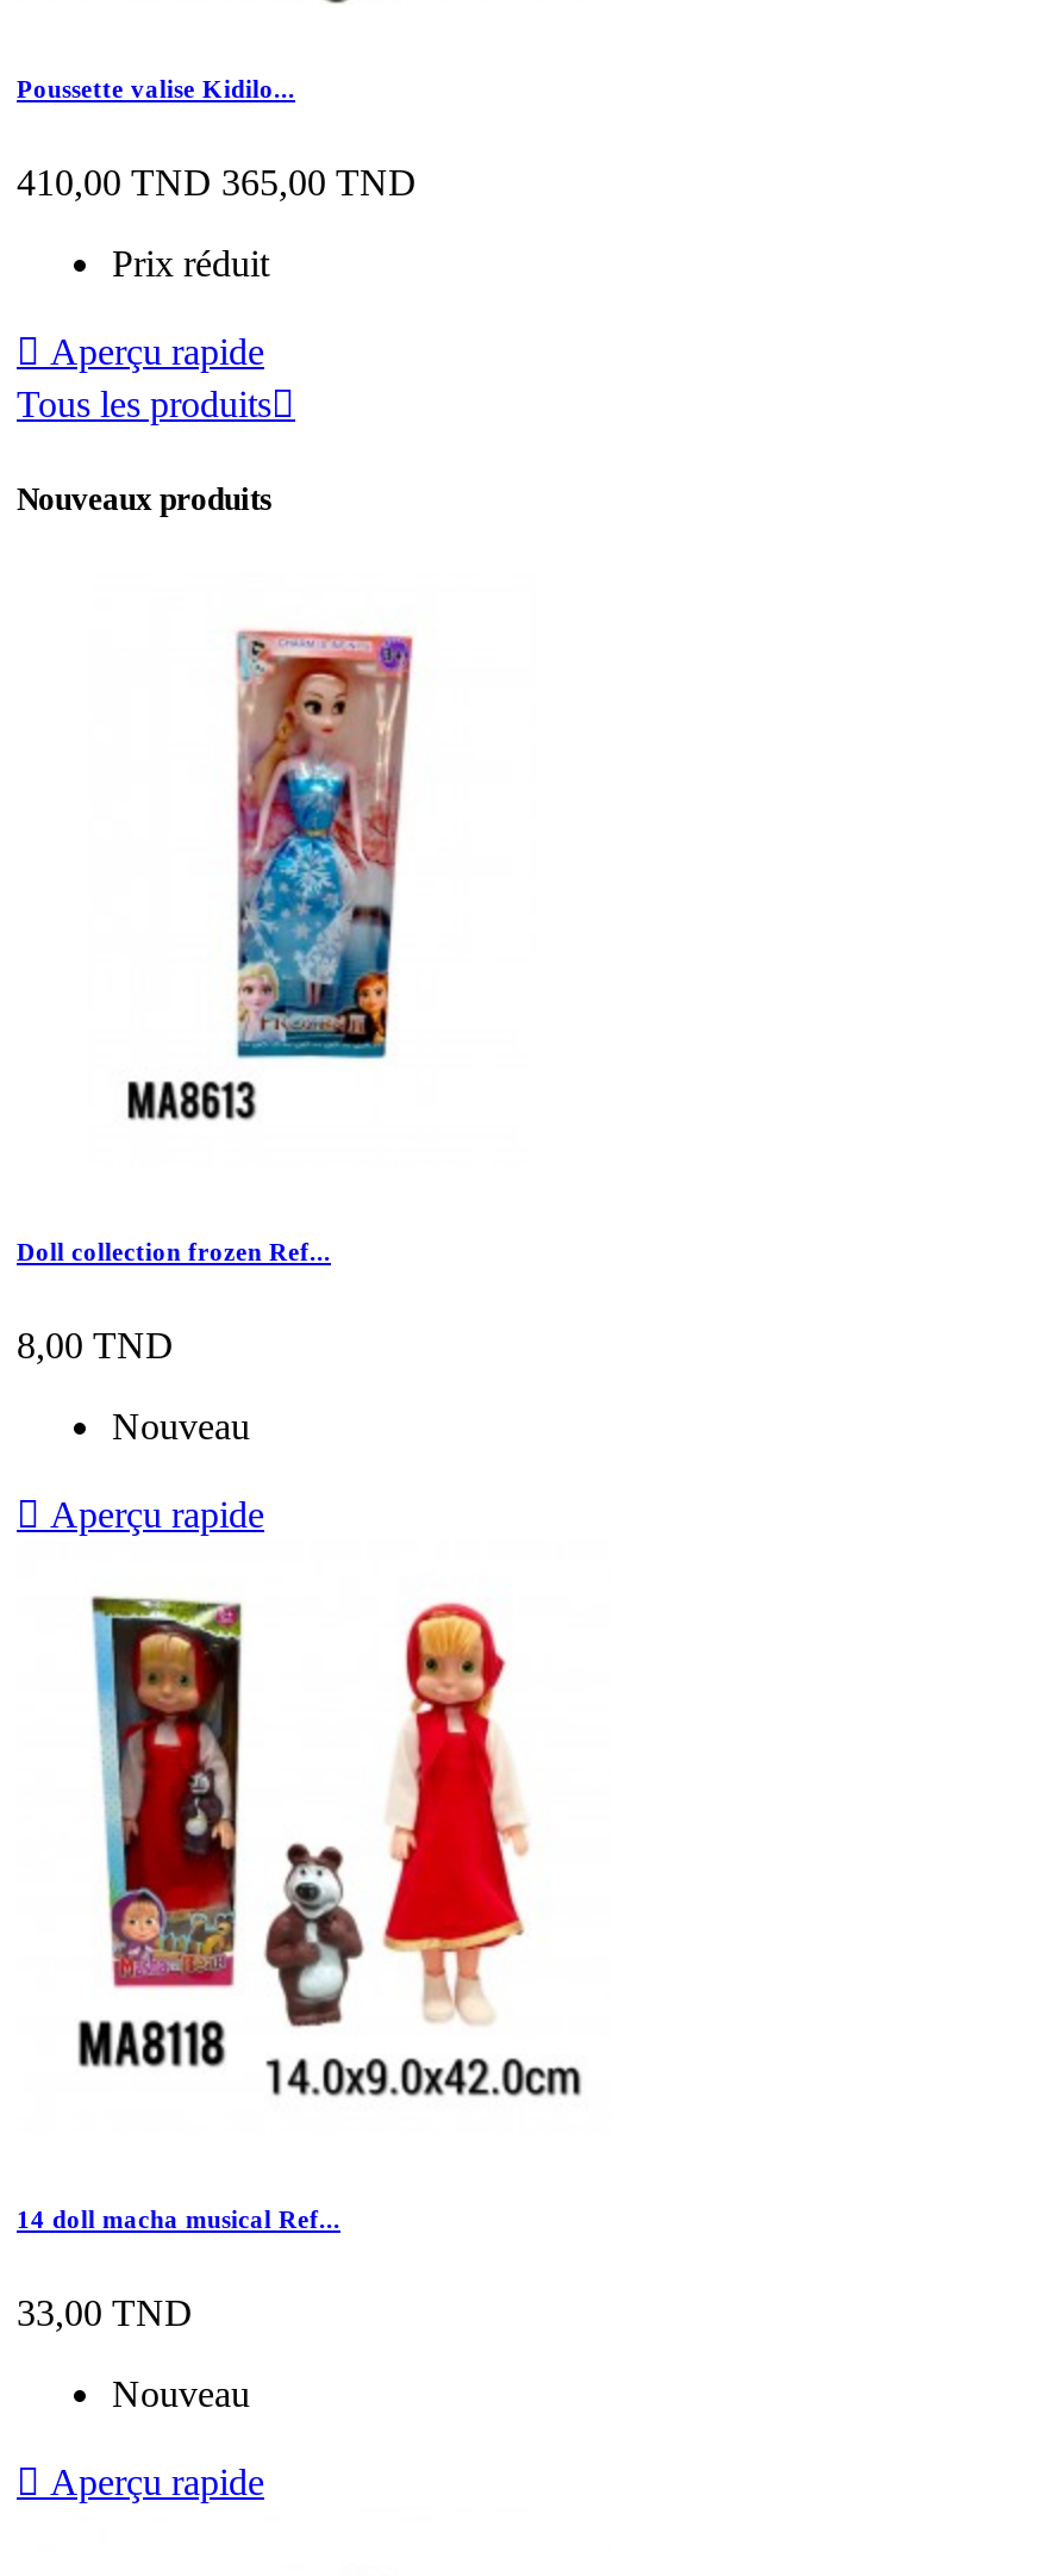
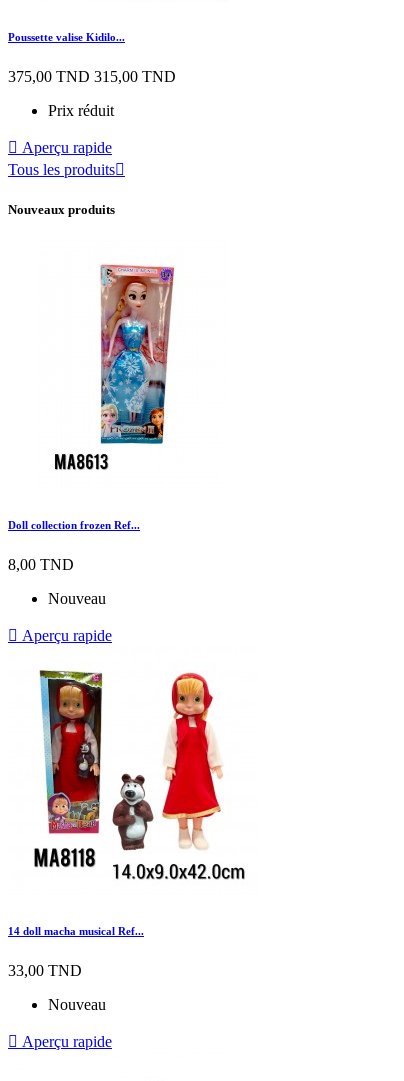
- 410,00 TND 365,00 TND
+ 375,00 TND 315,00 TND
